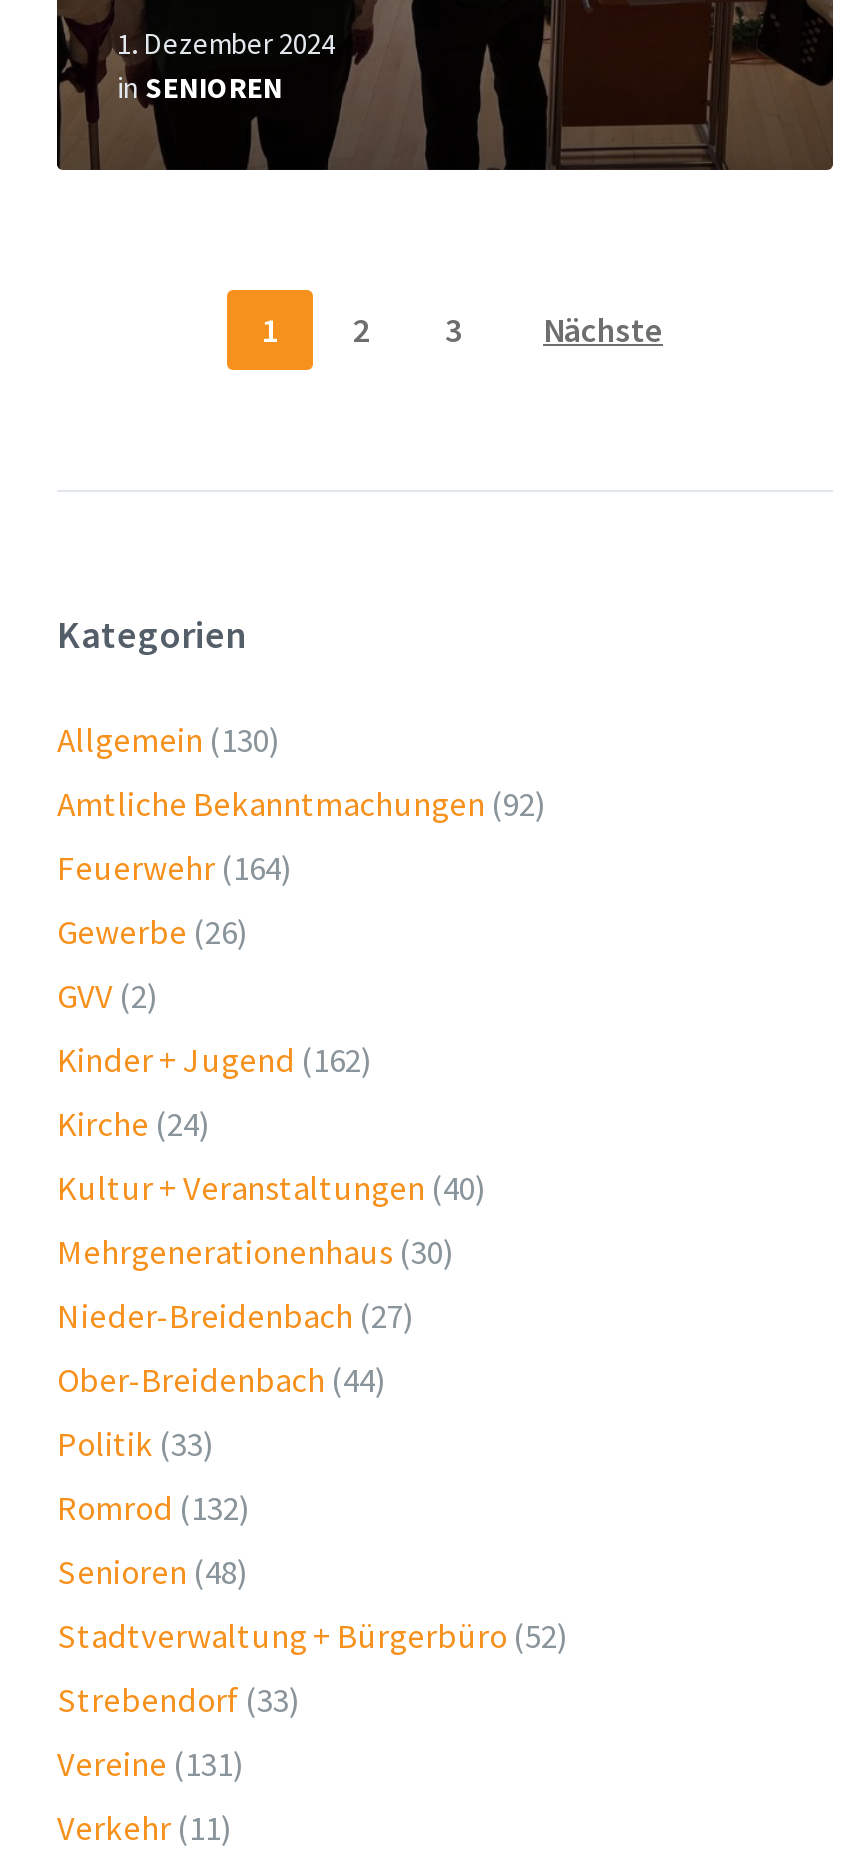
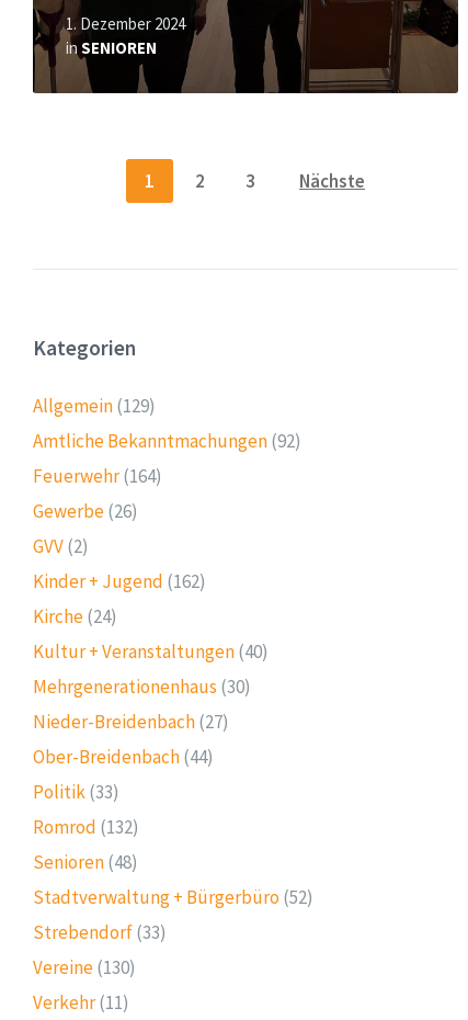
- Allgemein (130)
+ Allgemein (129)

- Vereine (131)
+ Vereine (130)
